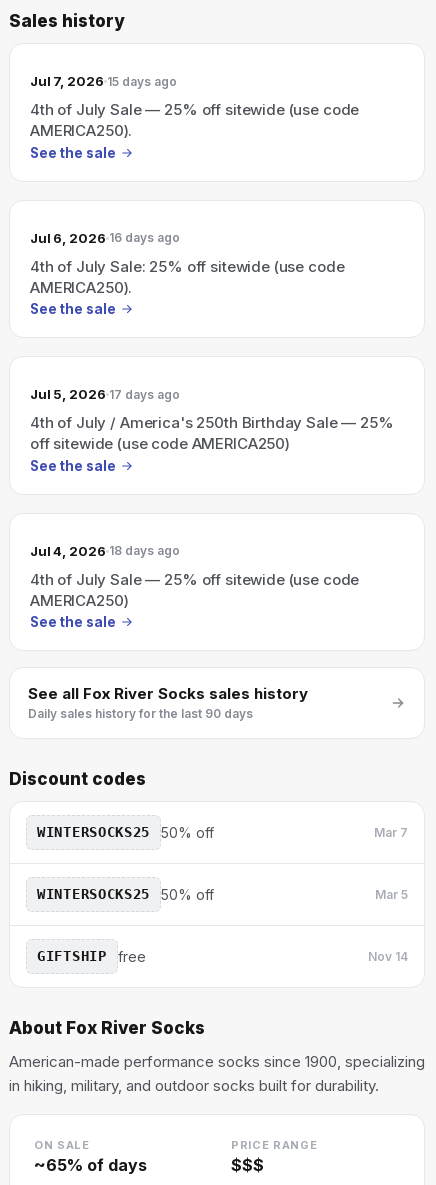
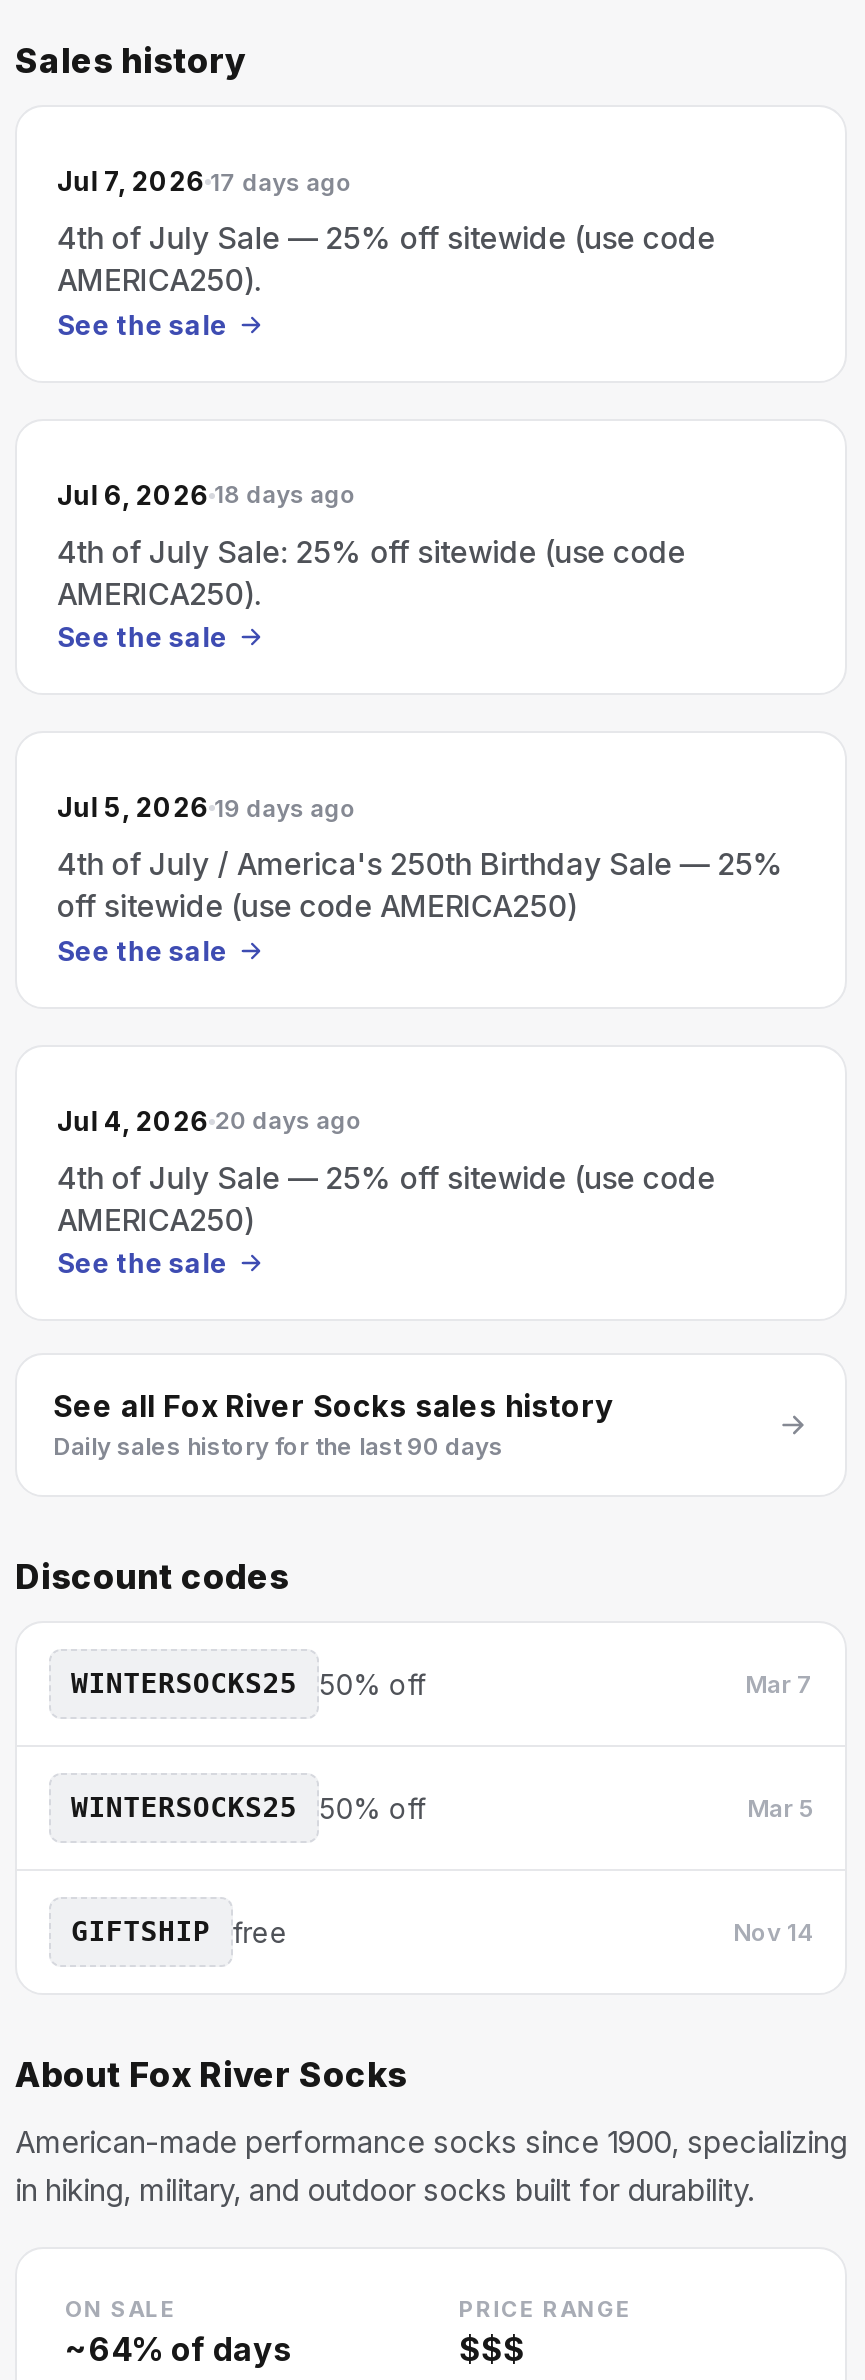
- Jul 7, 2026 15 days ago
+ Jul 7, 2026 17 days ago

- Jul 6, 2026 16 days ago
+ Jul 6, 2026 18 days ago

- Jul 5, 2026 17 days ago
+ Jul 5, 2026 19 days ago

- Jul 4, 2026 18 days ago
+ Jul 4, 2026 20 days ago

- ~65% of days
+ ~64% of days
